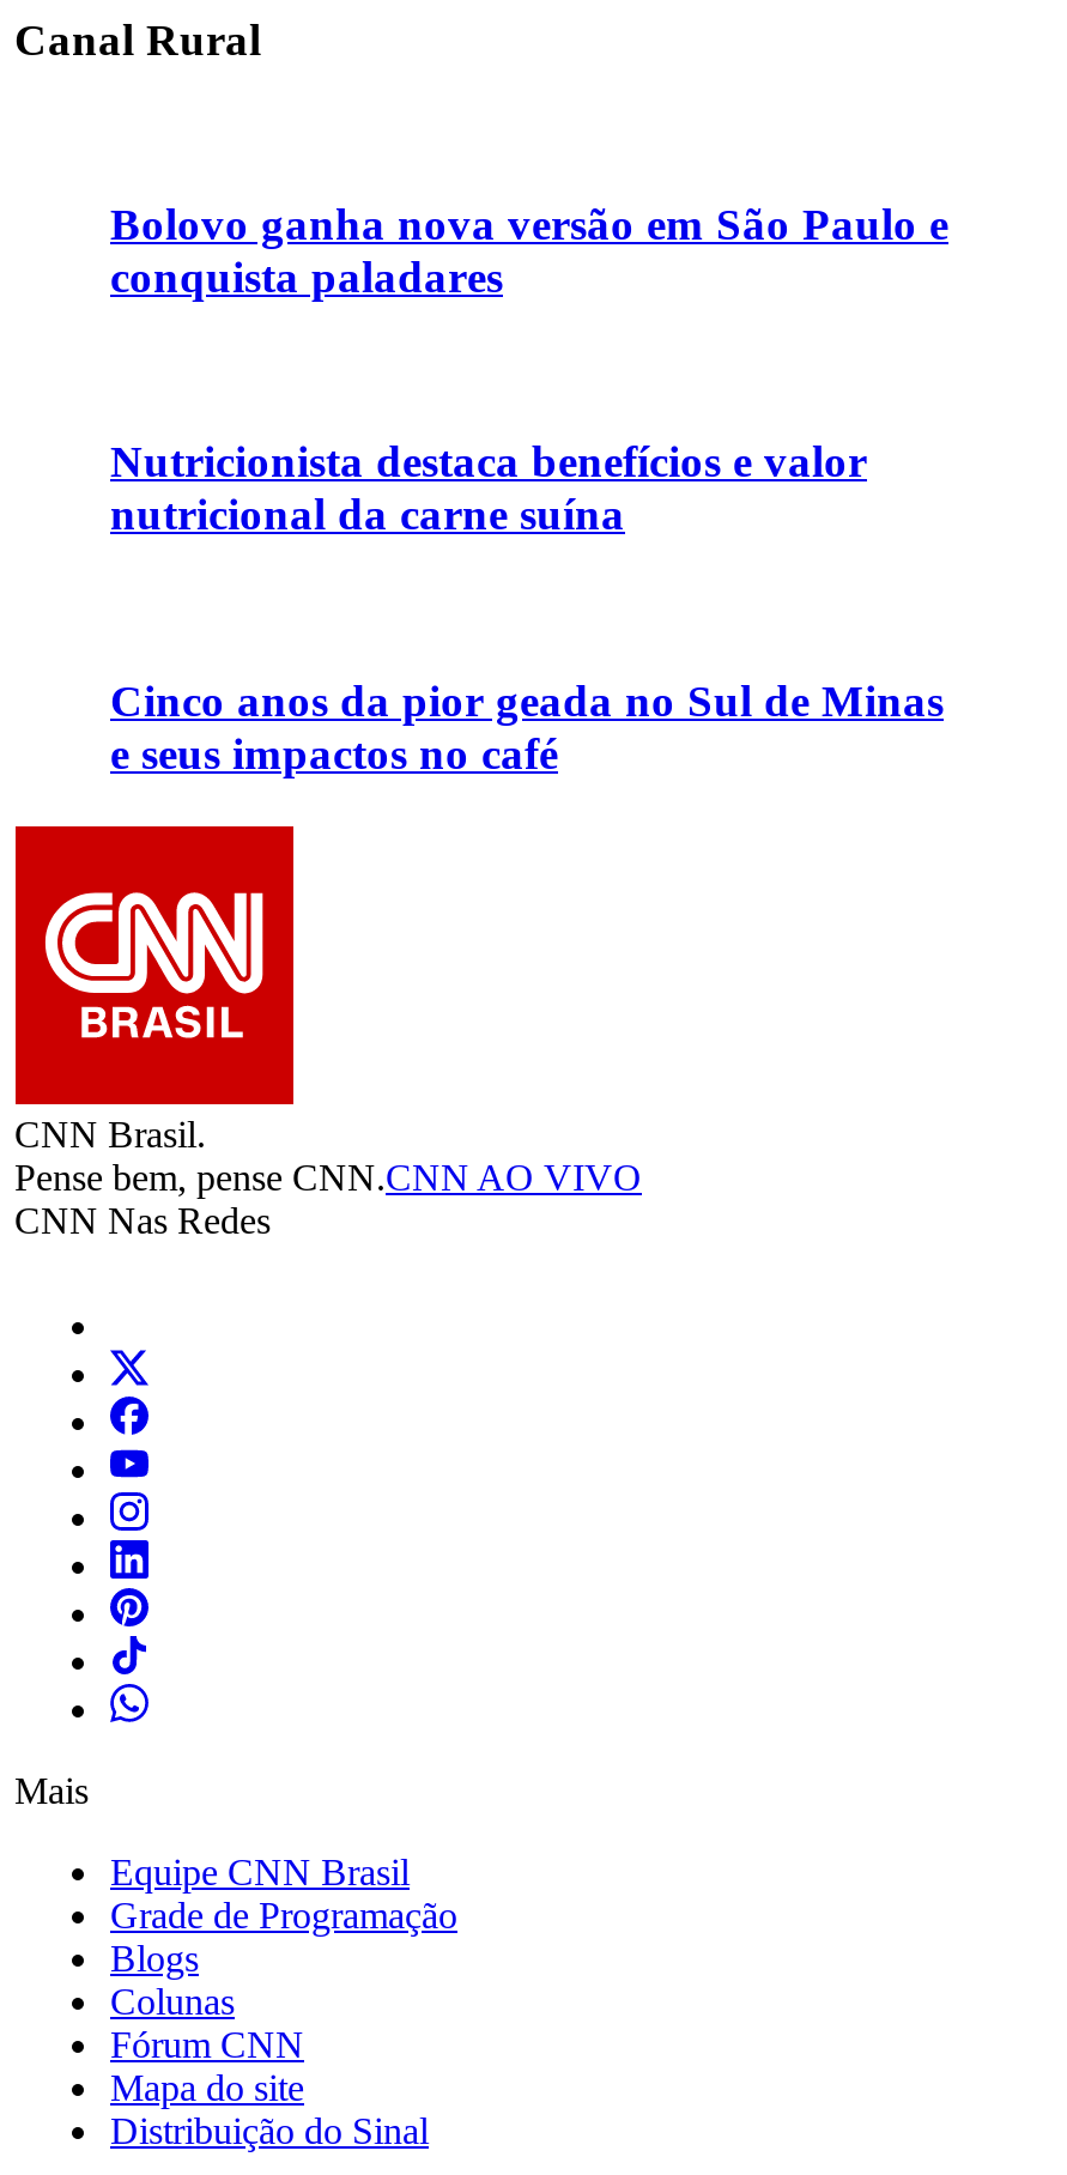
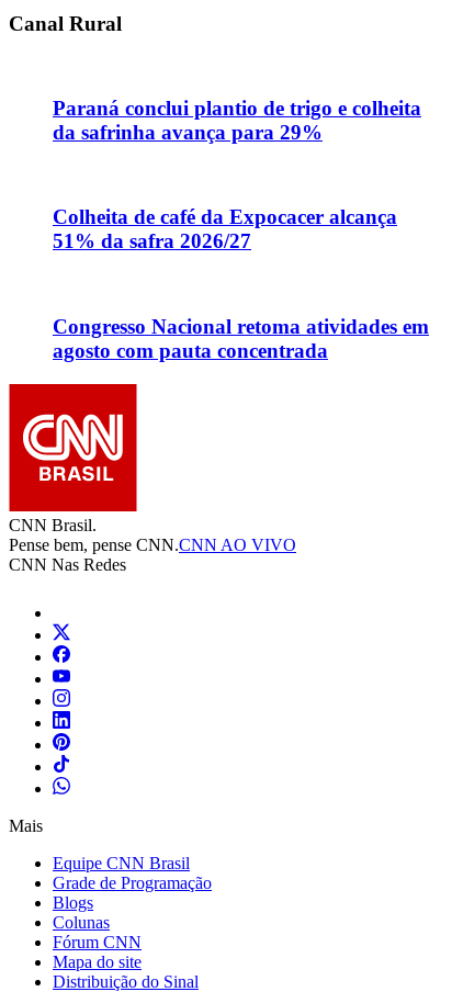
- Bolovo ganha nova versão em São Paulo e
- conquista paladares
+ Paraná conclui plantio de trigo e colheita
+ da safrinha avança para 29%

- Nutricionista destaca benefícios e valor
- nutricional da carne suína
+ Colheita de café da Expocacer alcança
+ 51% da safra 2026/27

- Cinco anos da pior geada no Sul de Minas
- e seus impactos no café
+ Congresso Nacional retoma atividades em
+ agosto com pauta concentrada
